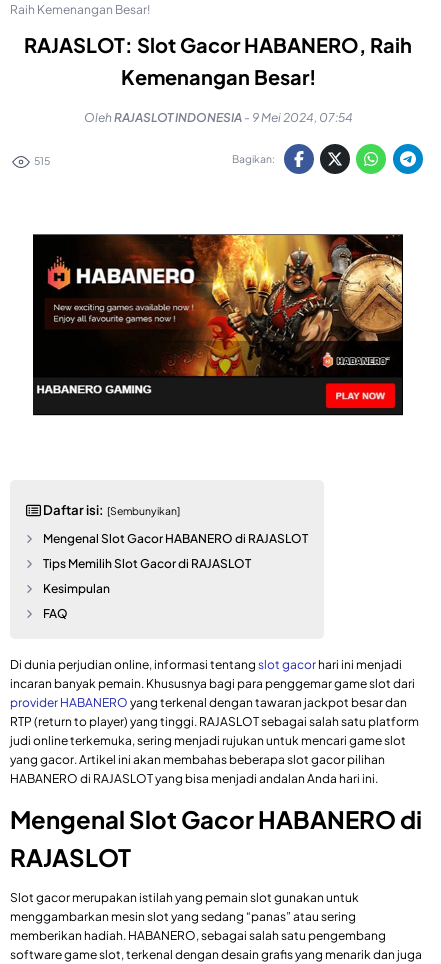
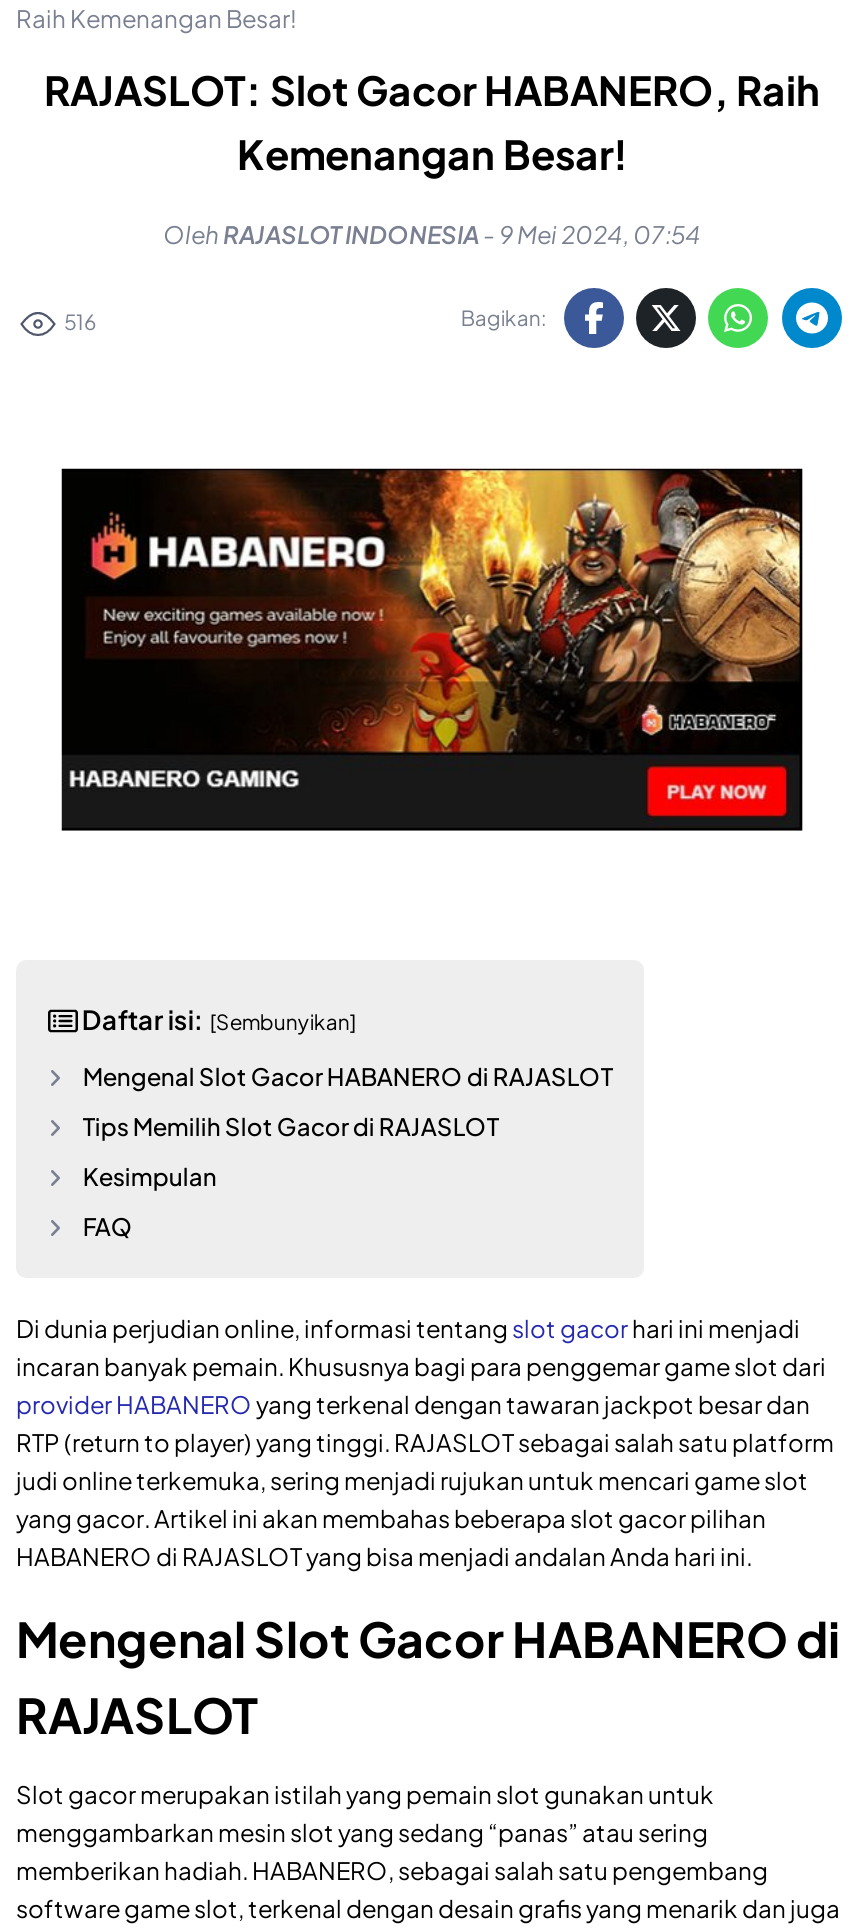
- 515
+ 516
